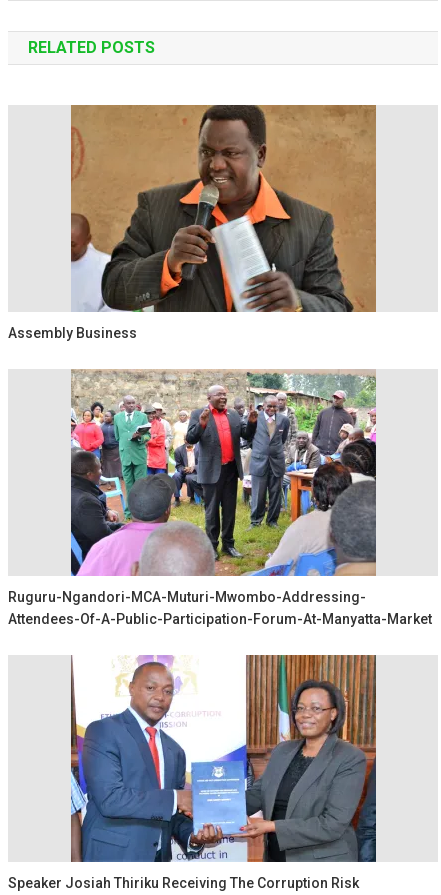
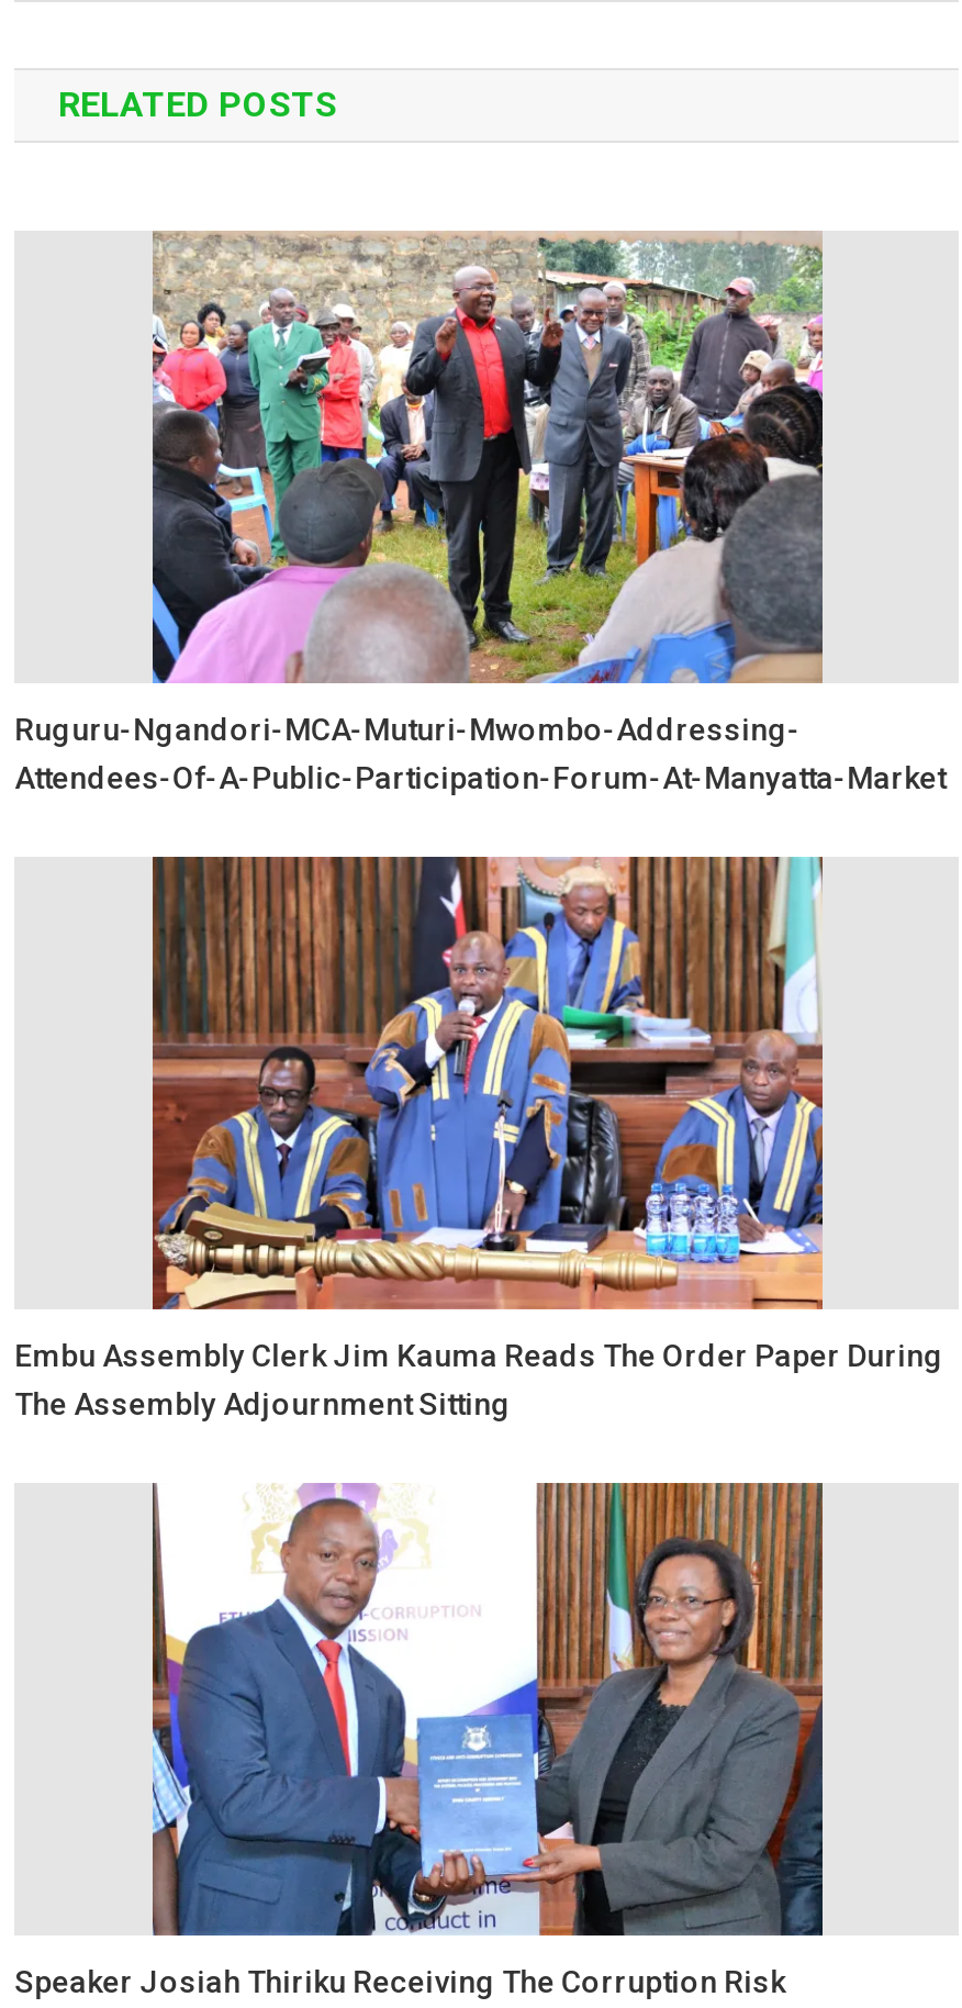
- [image]
- Assembly Business

moved up: [image] | Ruguru-Ngandori-MCA-Muturi-Mwombo-Addressing- | Attendees-Of-A-Public-Participation-Forum-At-Manyatta-Market

+ [image]
+ Embu Assembly Clerk Jim Kauma Reads The Order Paper During
+ The Assembly Adjournment Sitting
